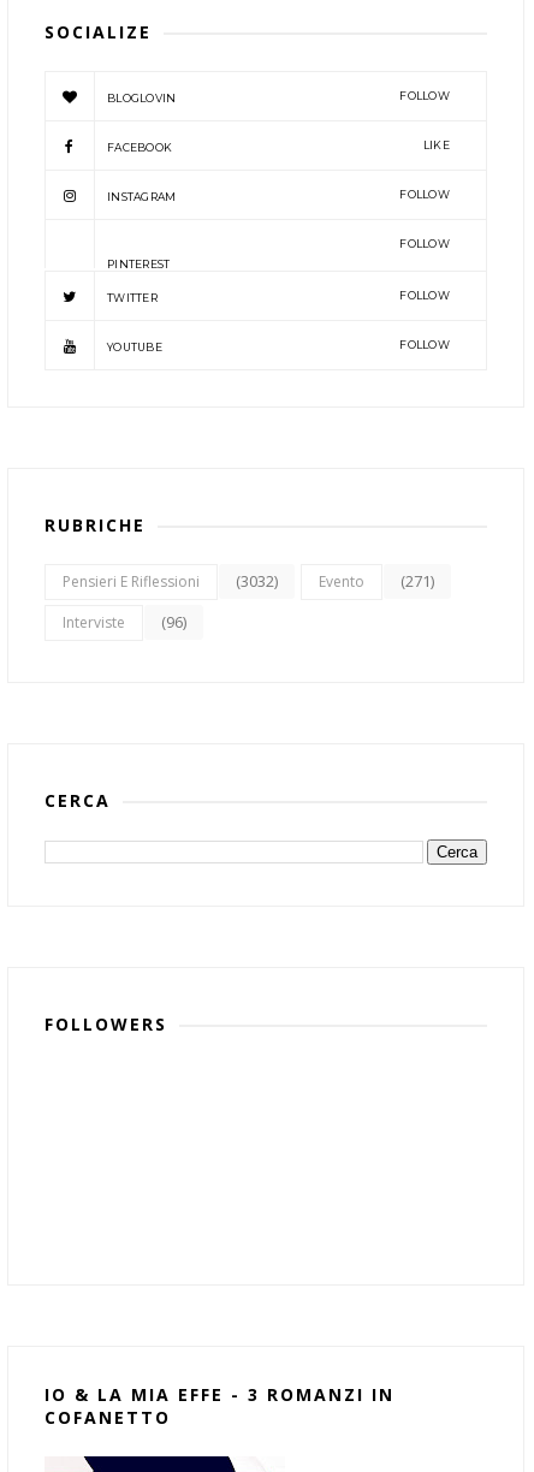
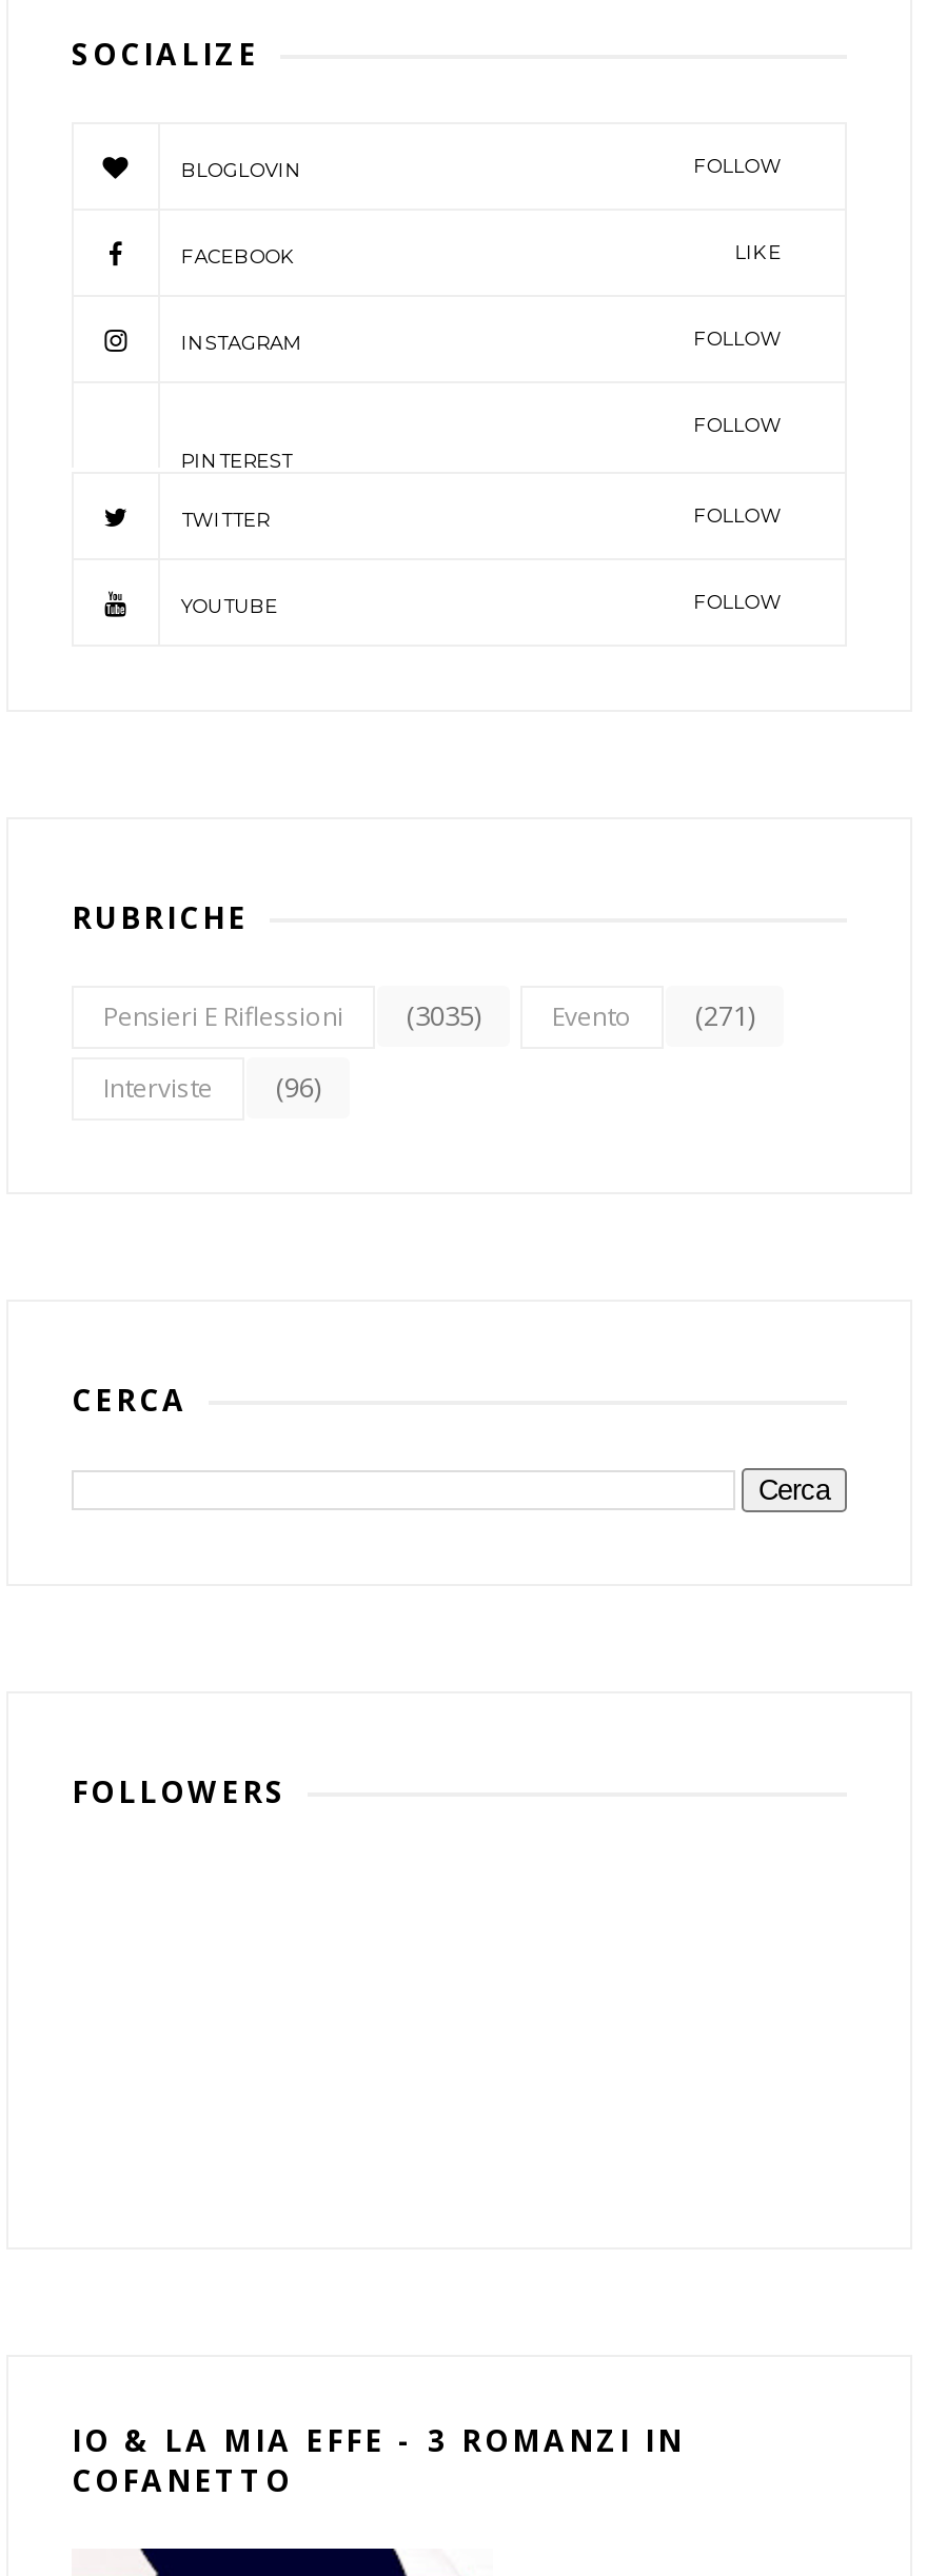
- Pensieri E Riflessioni (3032) Evento (271)
+ Pensieri E Riflessioni (3035) Evento (271)
